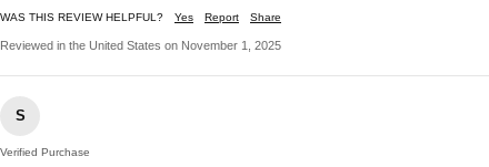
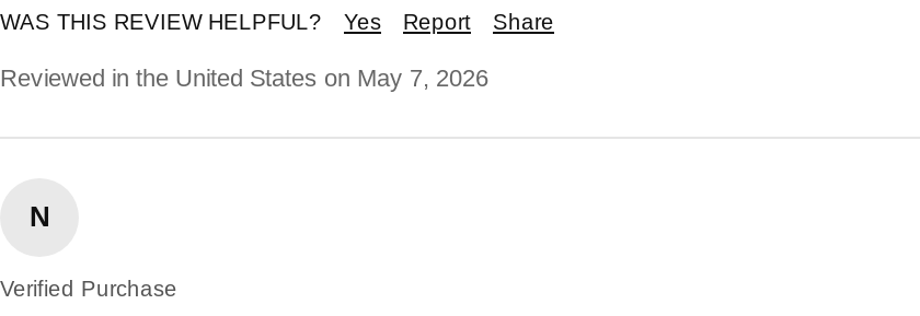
- Reviewed in the United States on November 1, 2025
+ Reviewed in the United States on May 7, 2026

- S
+ N
